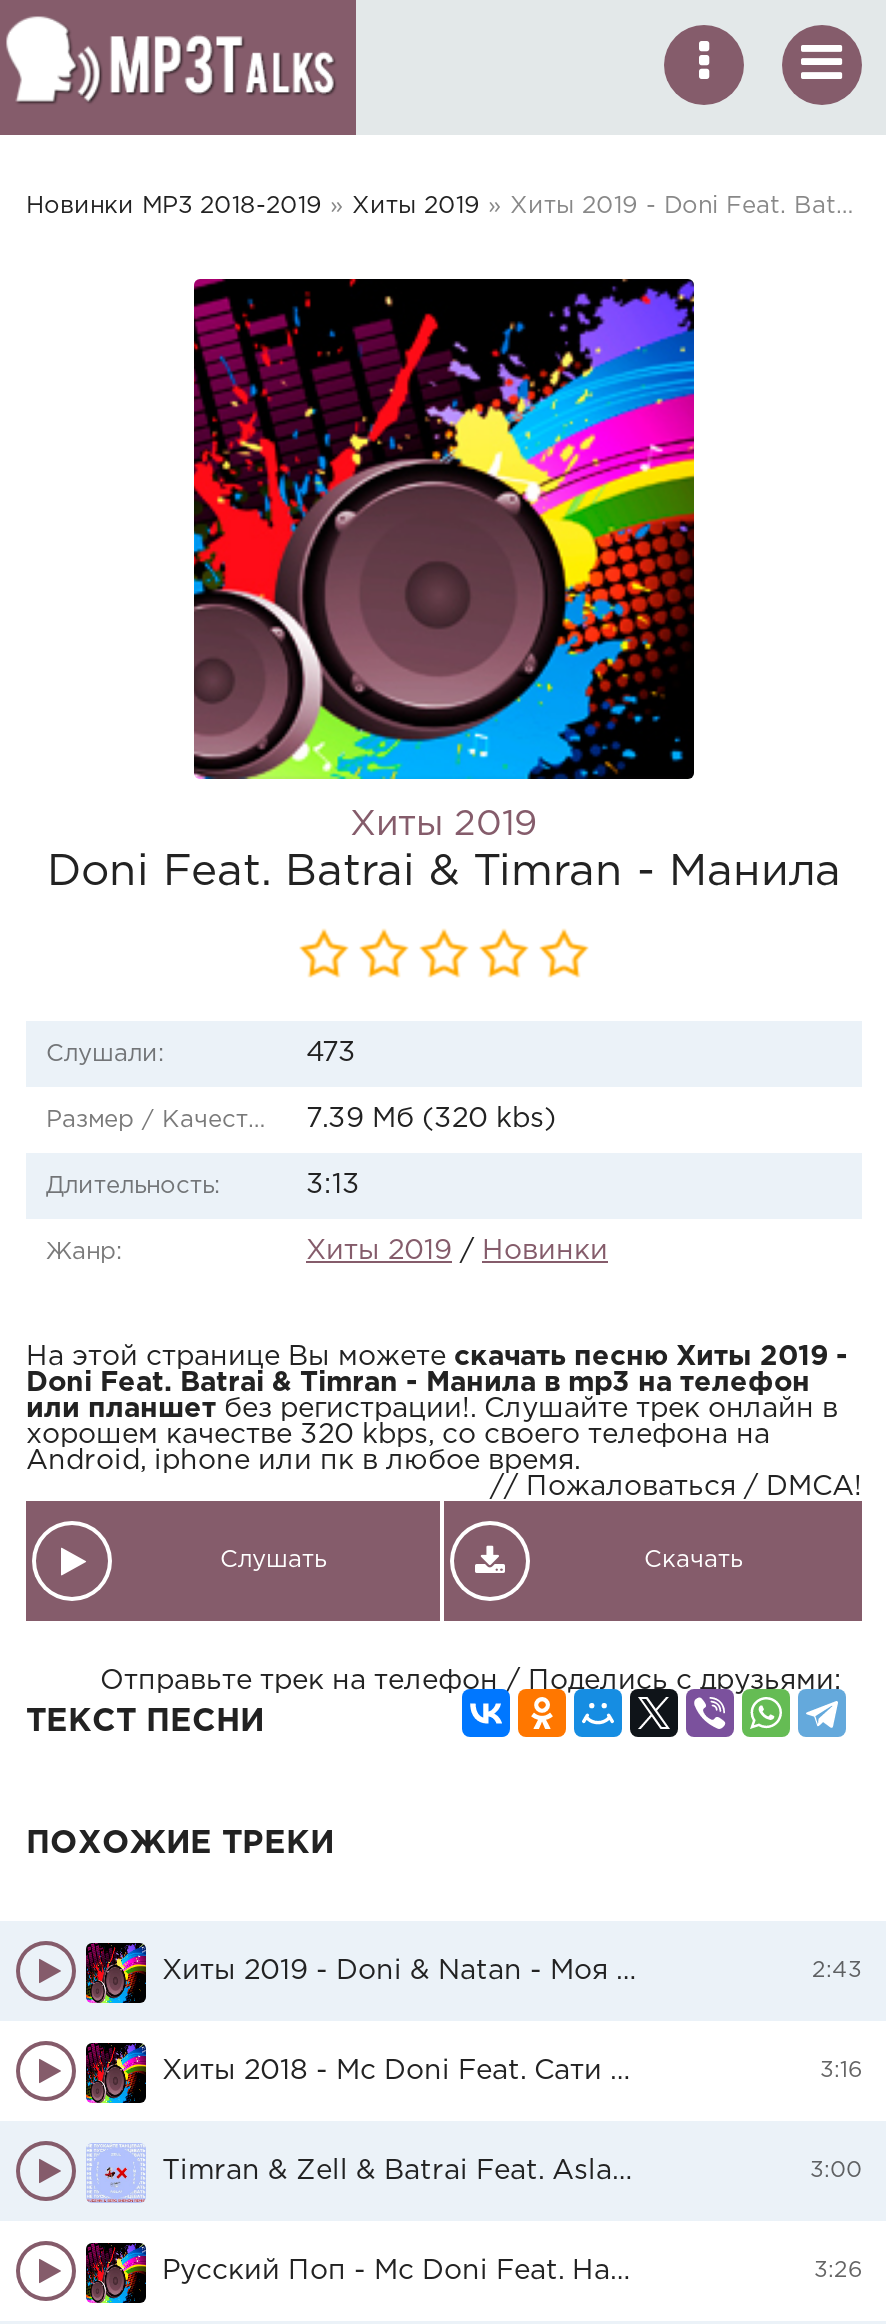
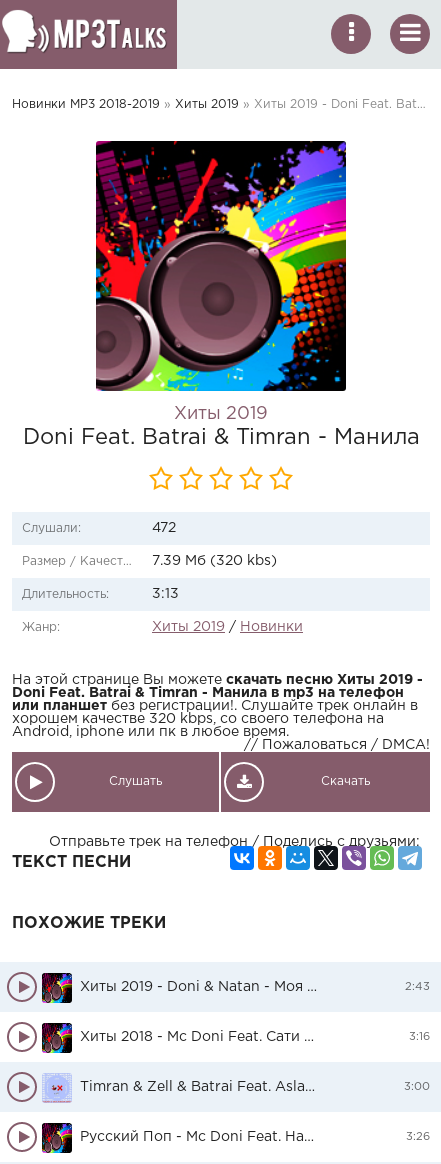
- 473
+ 472
